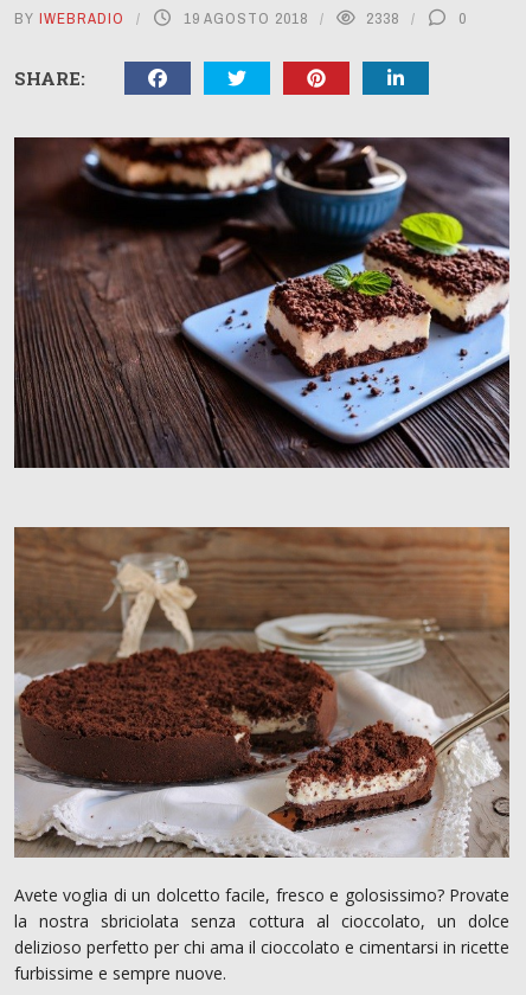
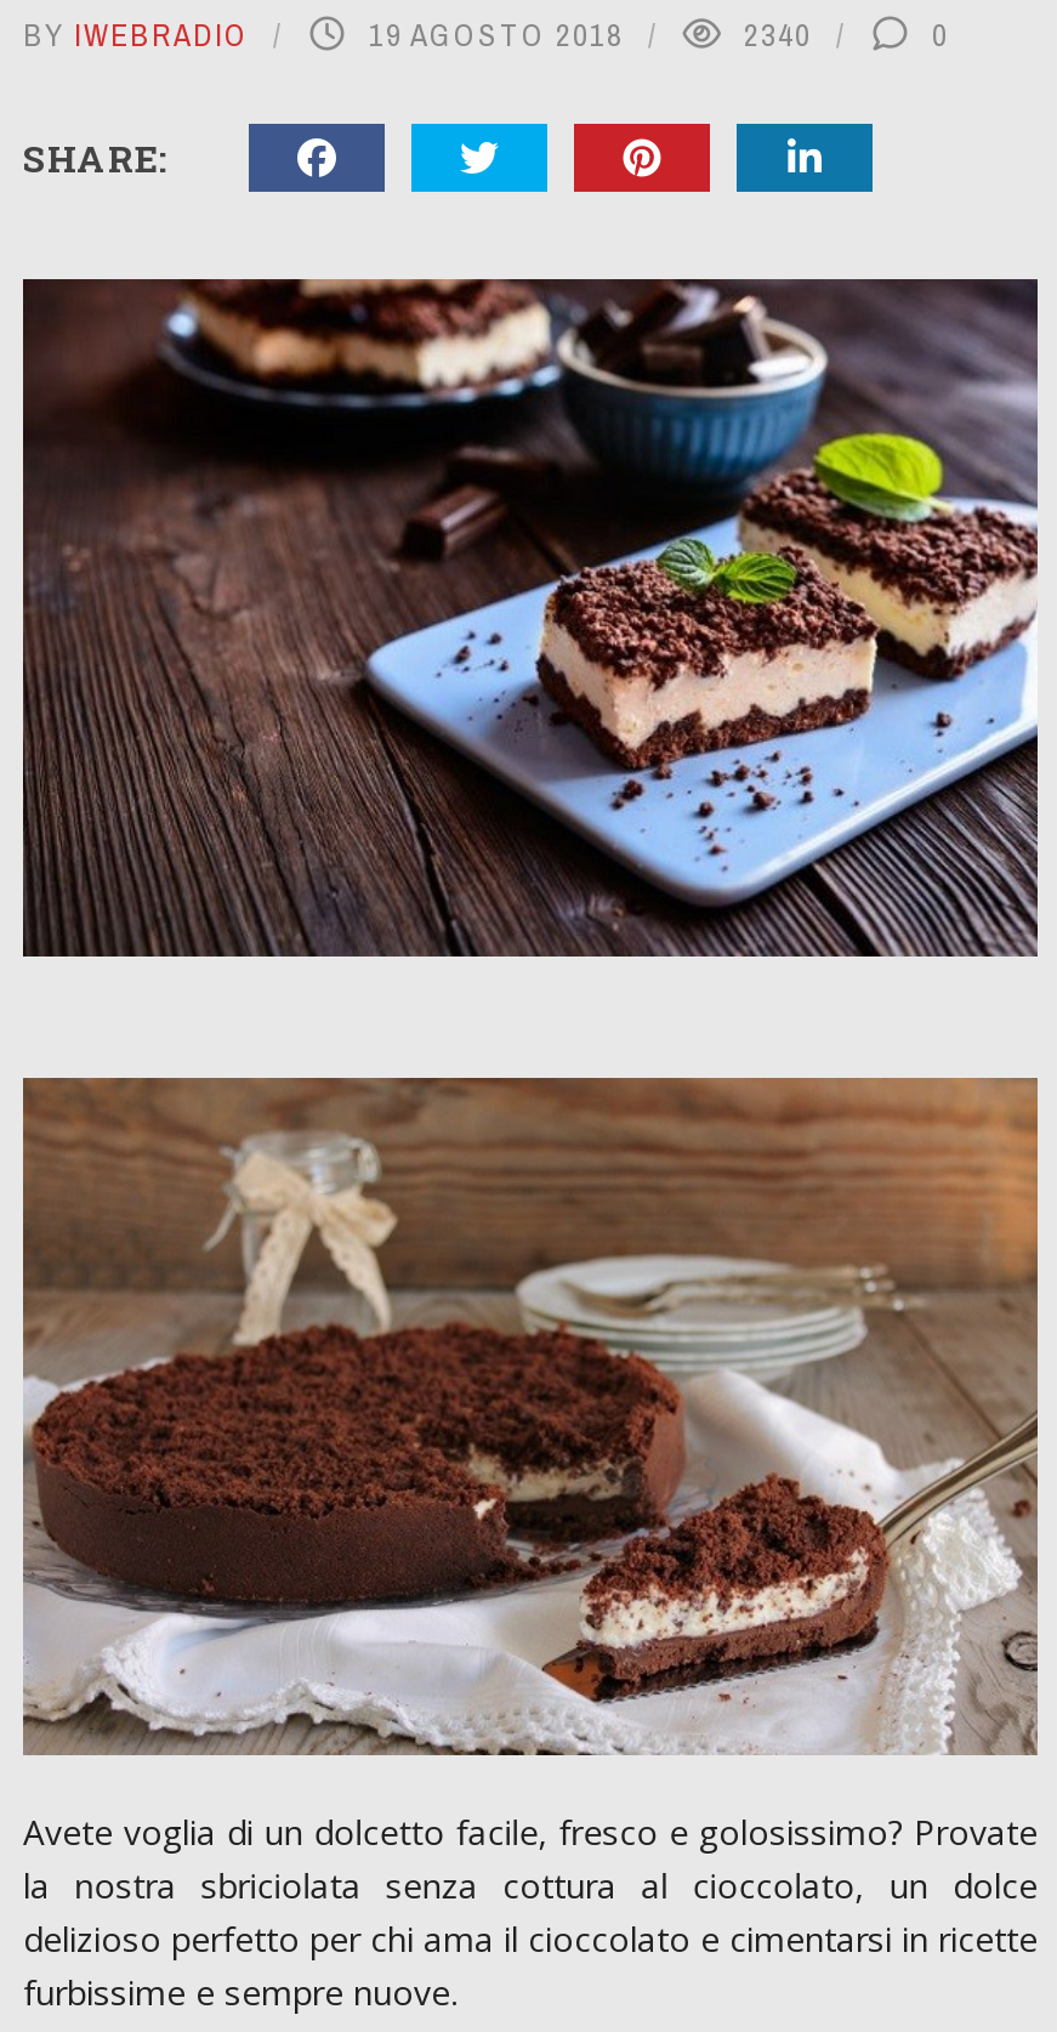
- 2338
+ 2340
